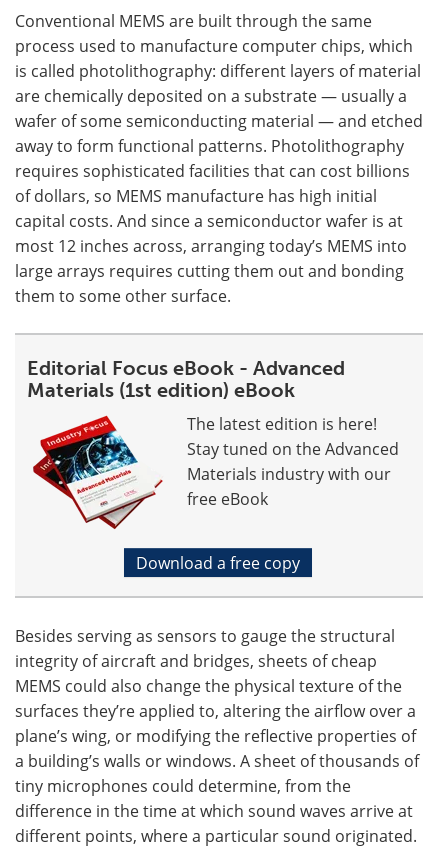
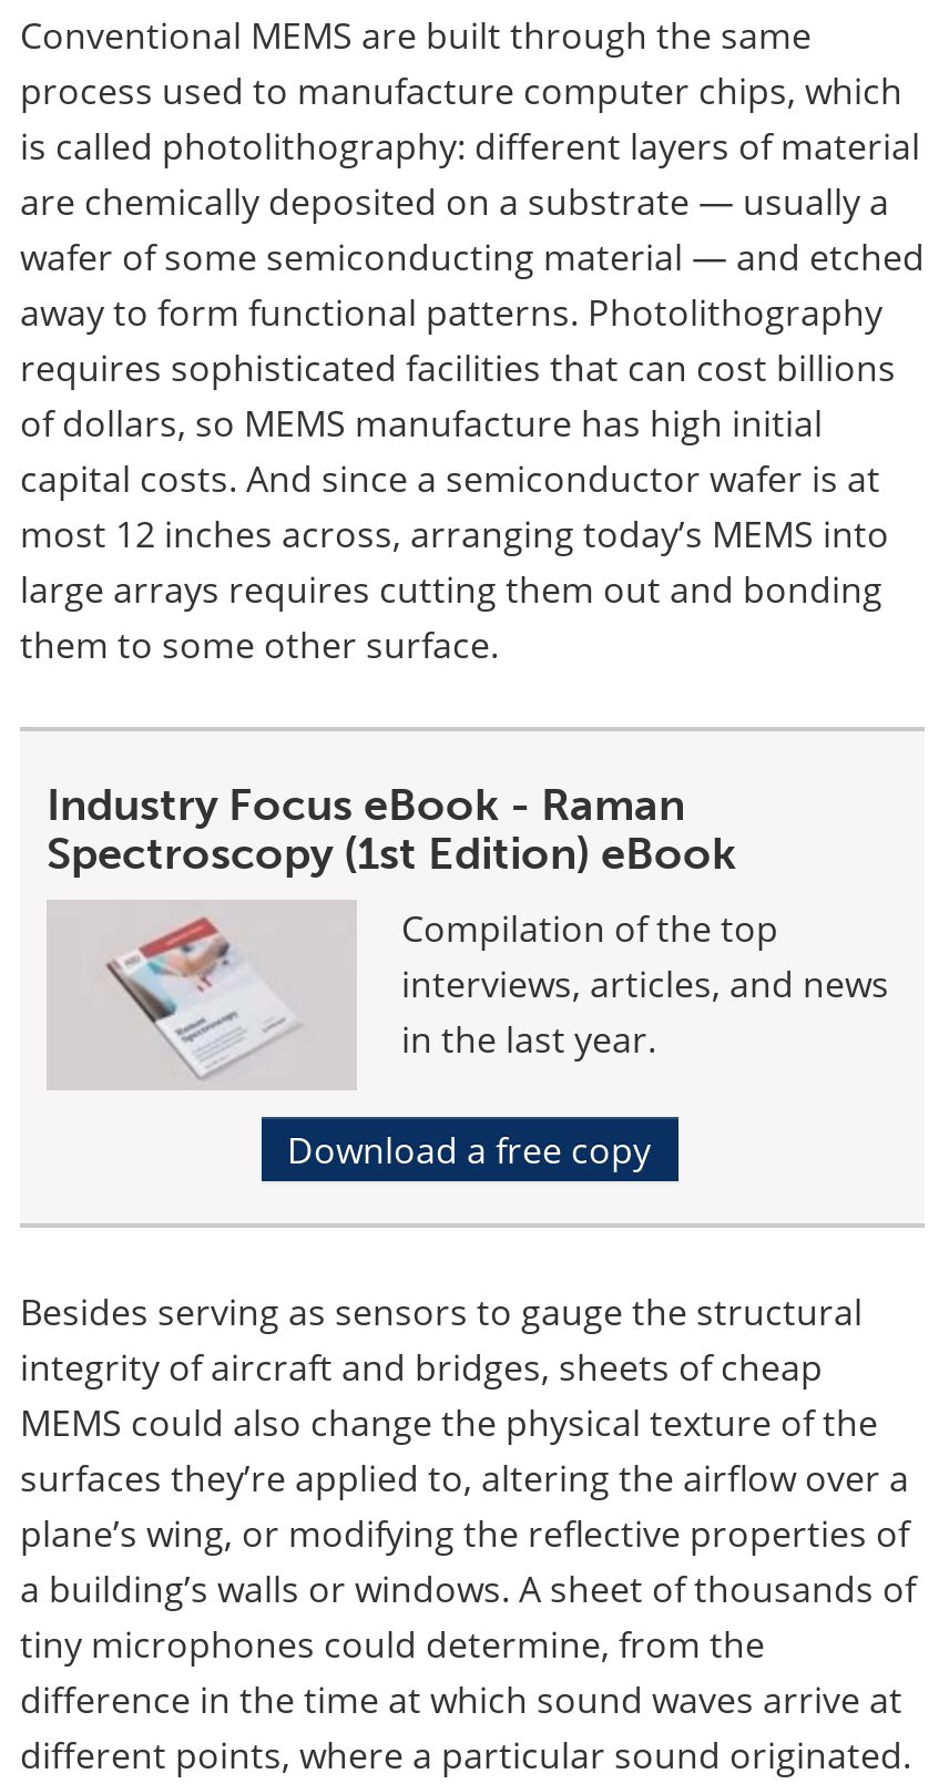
- Editorial Focus eBook - Advanced
- Materials (1st edition) eBook
+ Industry Focus eBook - Raman
+ Spectroscopy (1st Edition) eBook

- [image]
- The latest edition is here!
- Stay tuned on the Advanced
- Materials industry with our
- free eBook
+ [image]
+ Compilation of the top
+ interviews, articles, and news
+ in the last year.
